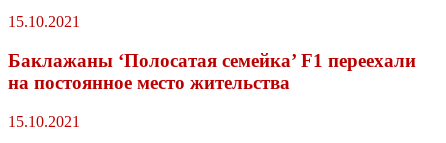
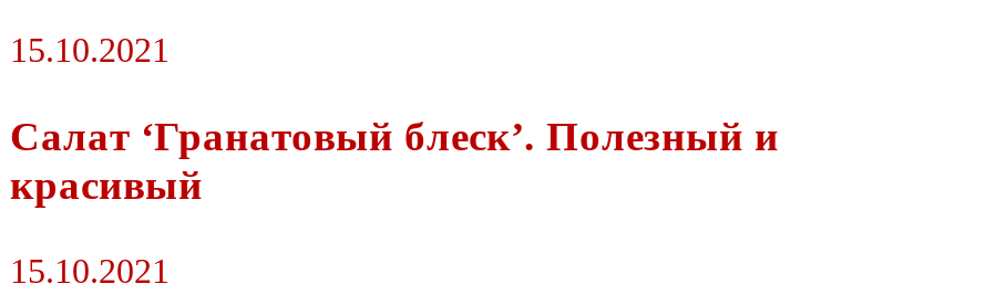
- Баклажаны ‘Полосатая семейка’ F1 переехали
- на постоянное место жительства
+ Салат ‘Гранатовый блеск’. Полезный и
+ красивый
